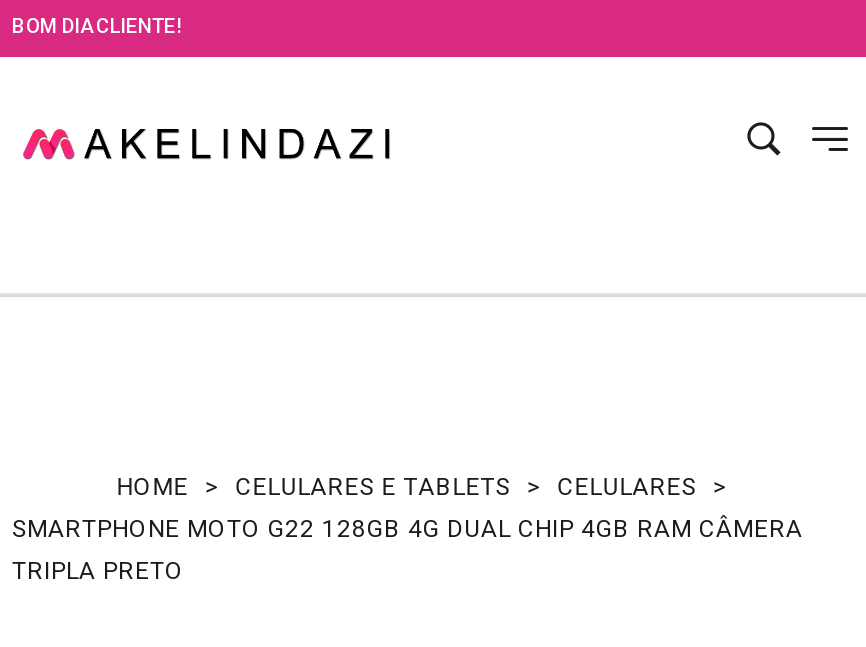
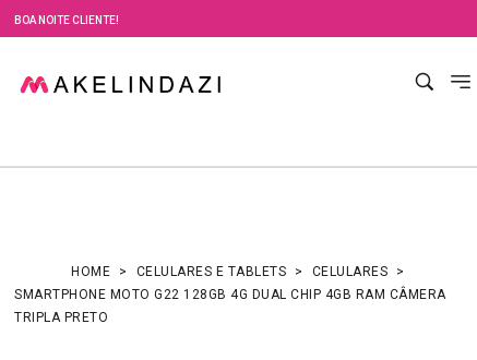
- BOM DIA CLIENTE!
+ BOA NOITE CLIENTE!
